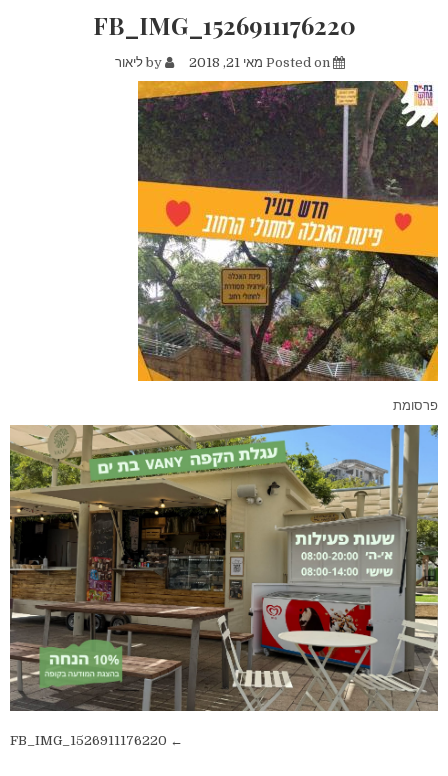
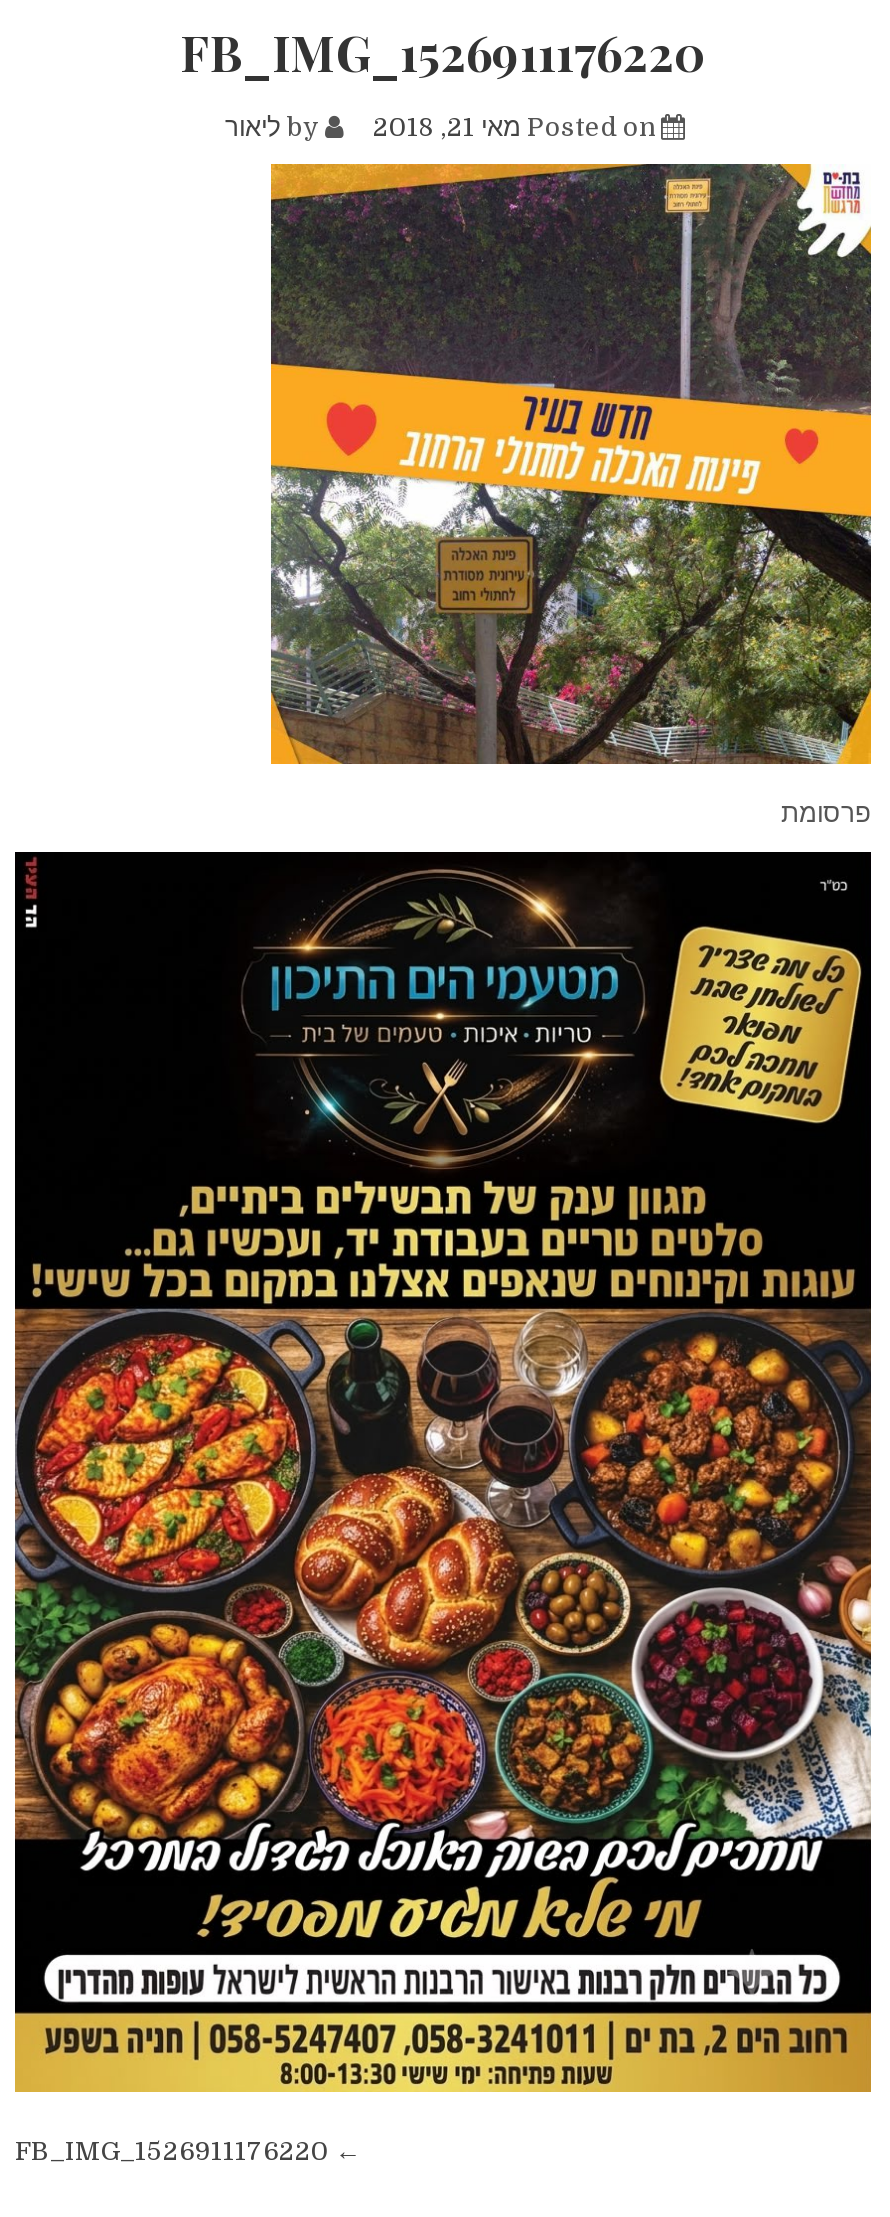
- [image]
+ [image]
